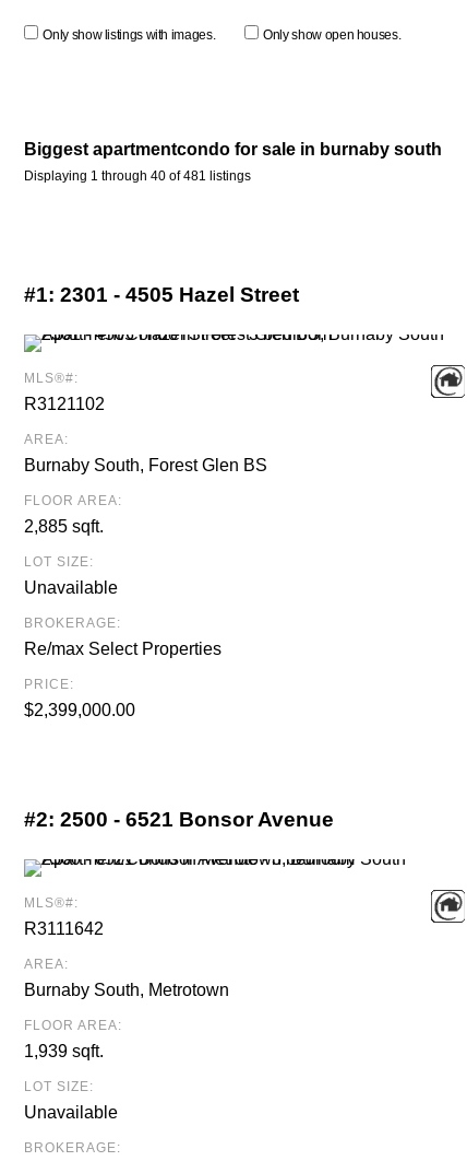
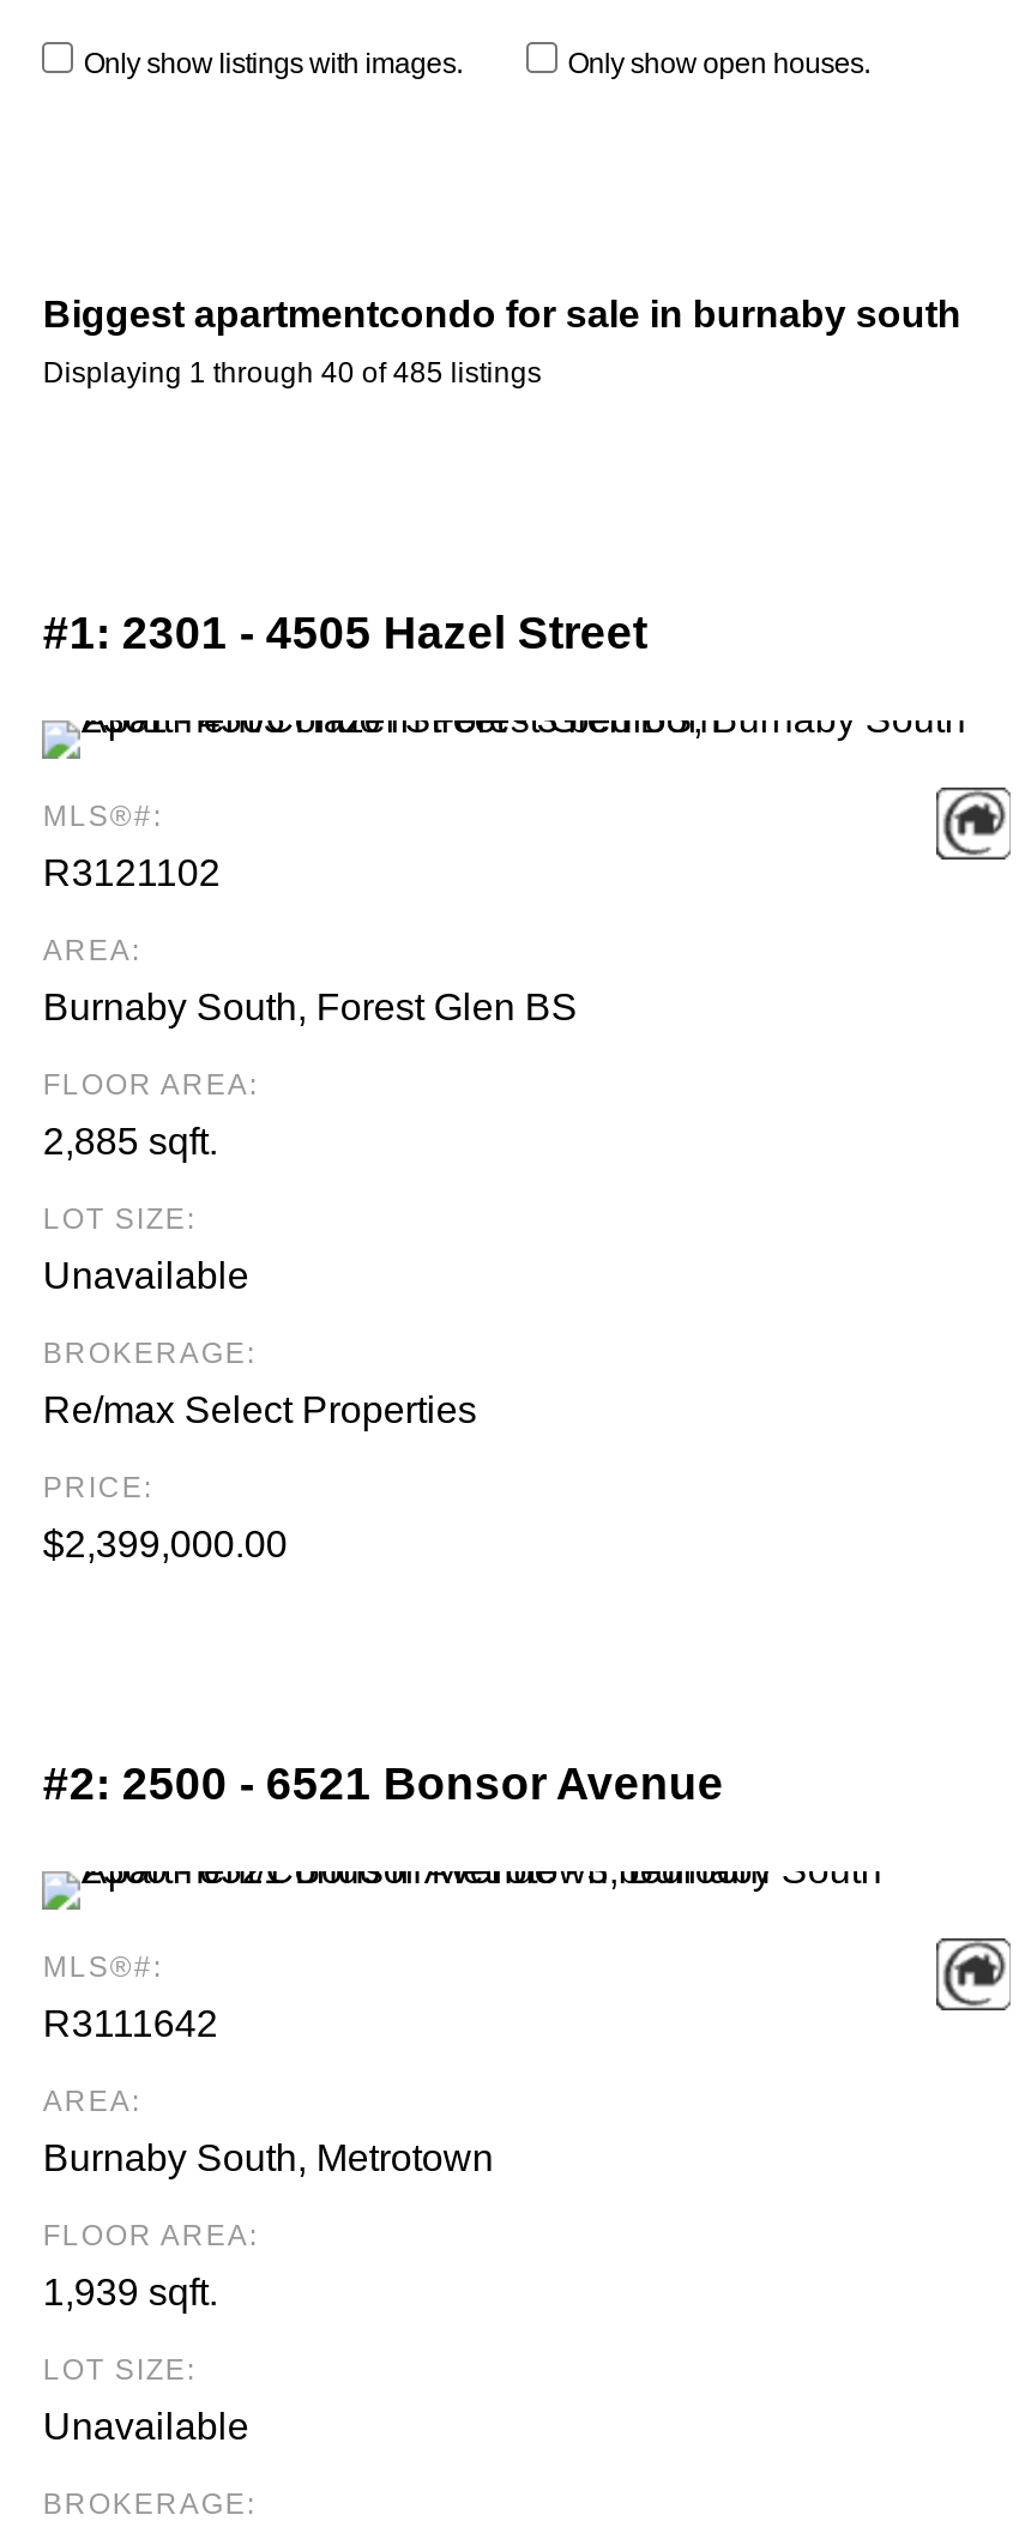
- Displaying 1 through 40 of 481 listings
+ Displaying 1 through 40 of 485 listings
